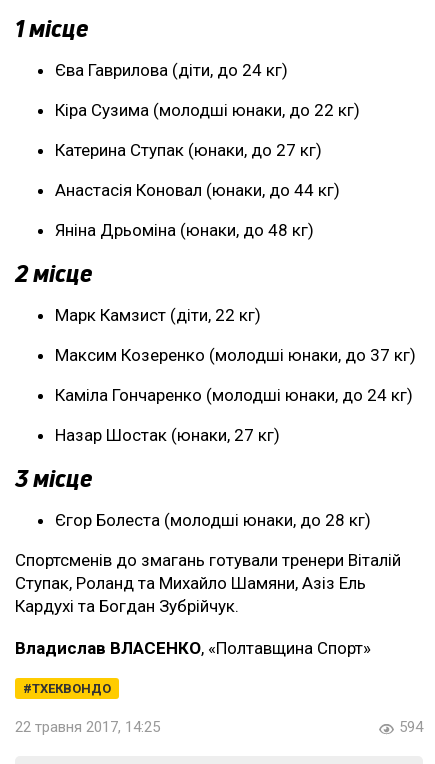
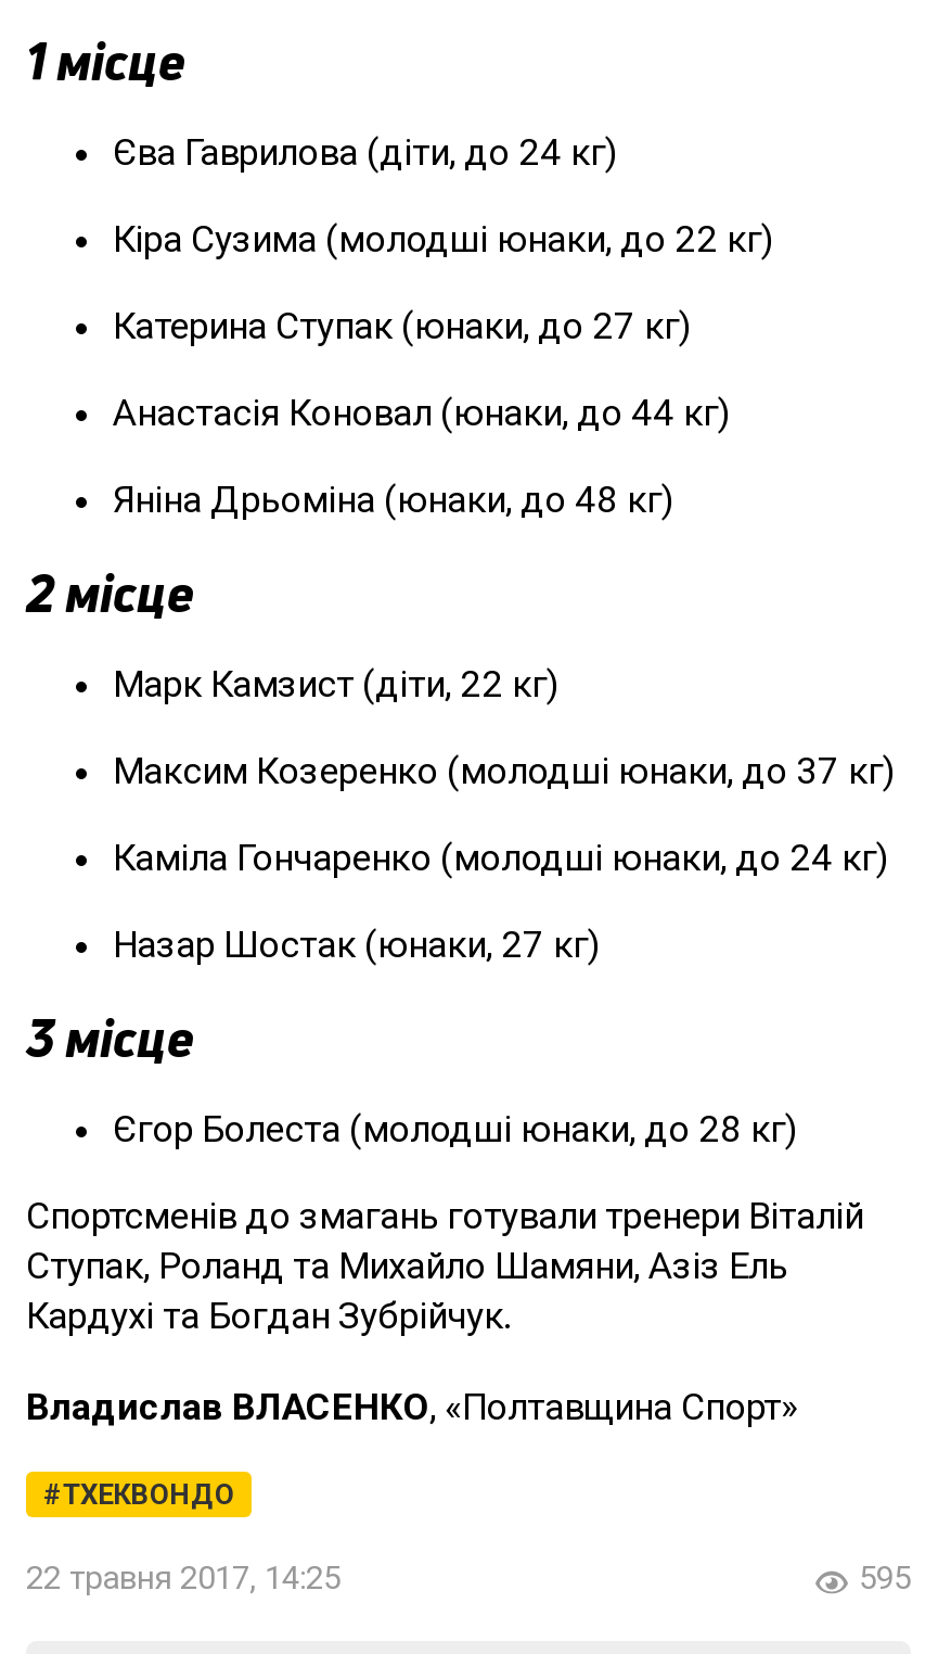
- 594
+ 595
